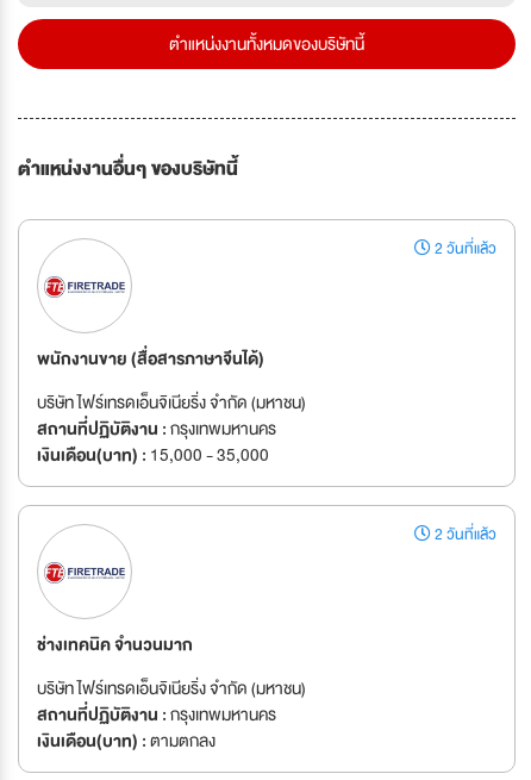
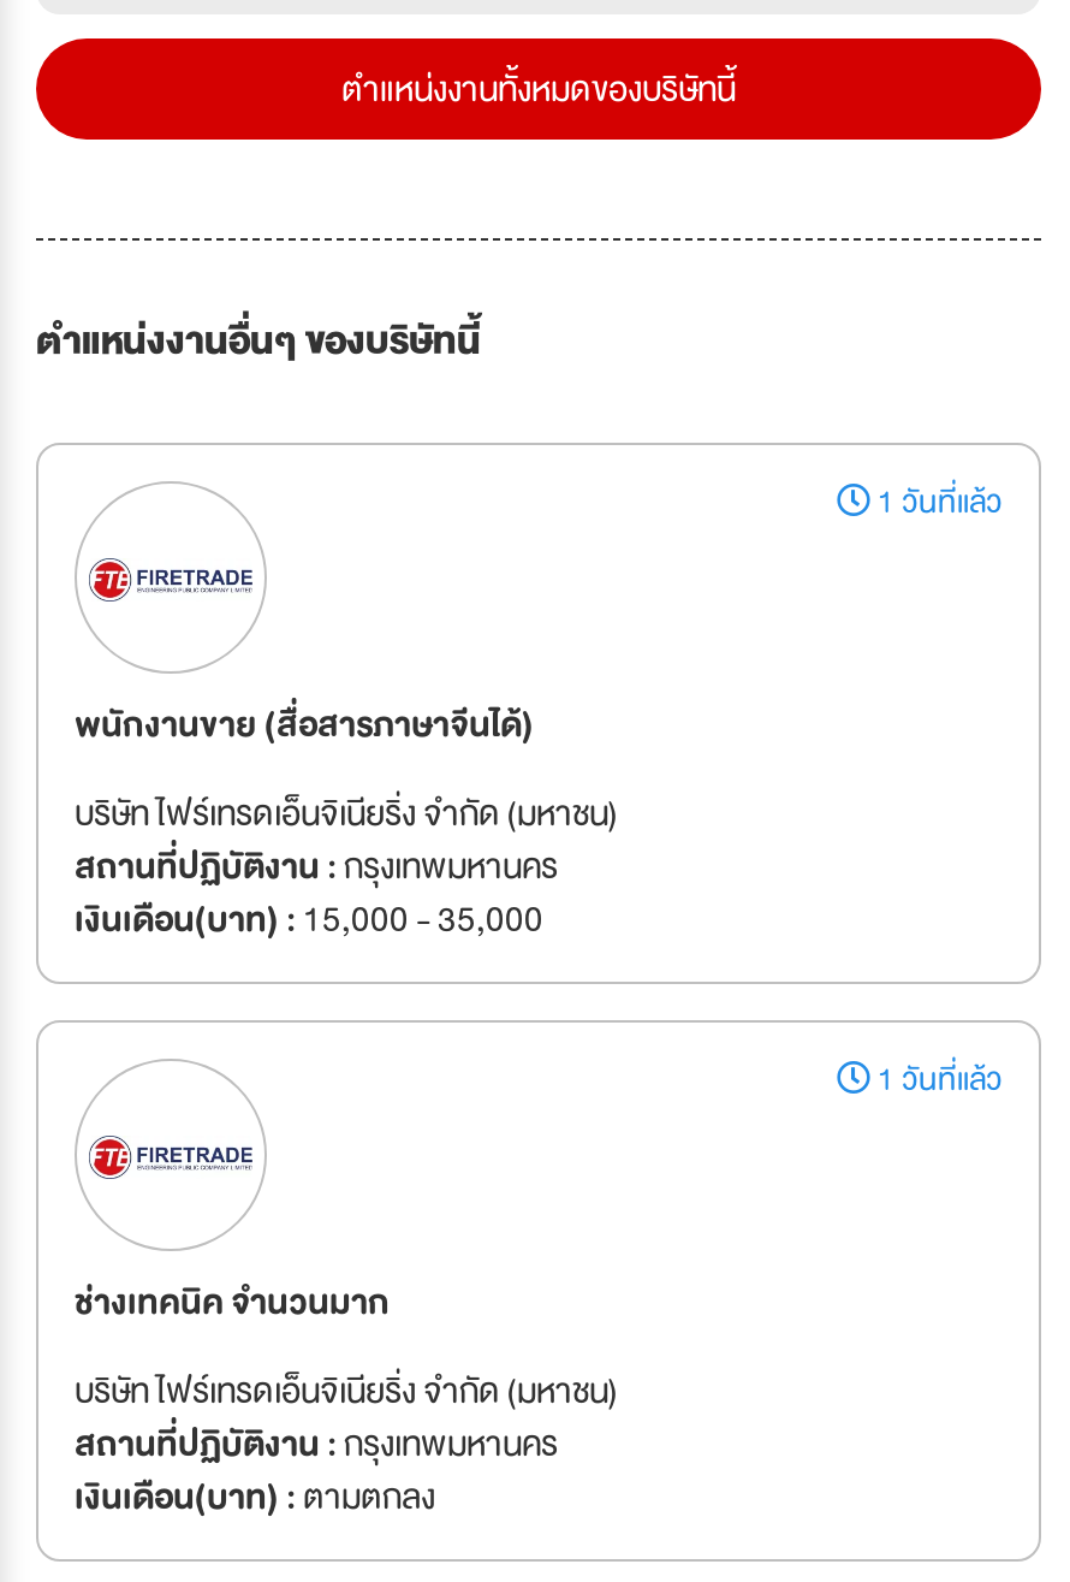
- 2 วันที่แล้ว
+ 1 วันที่แล้ว

- 2 วันที่แล้ว
+ 1 วันที่แล้ว
